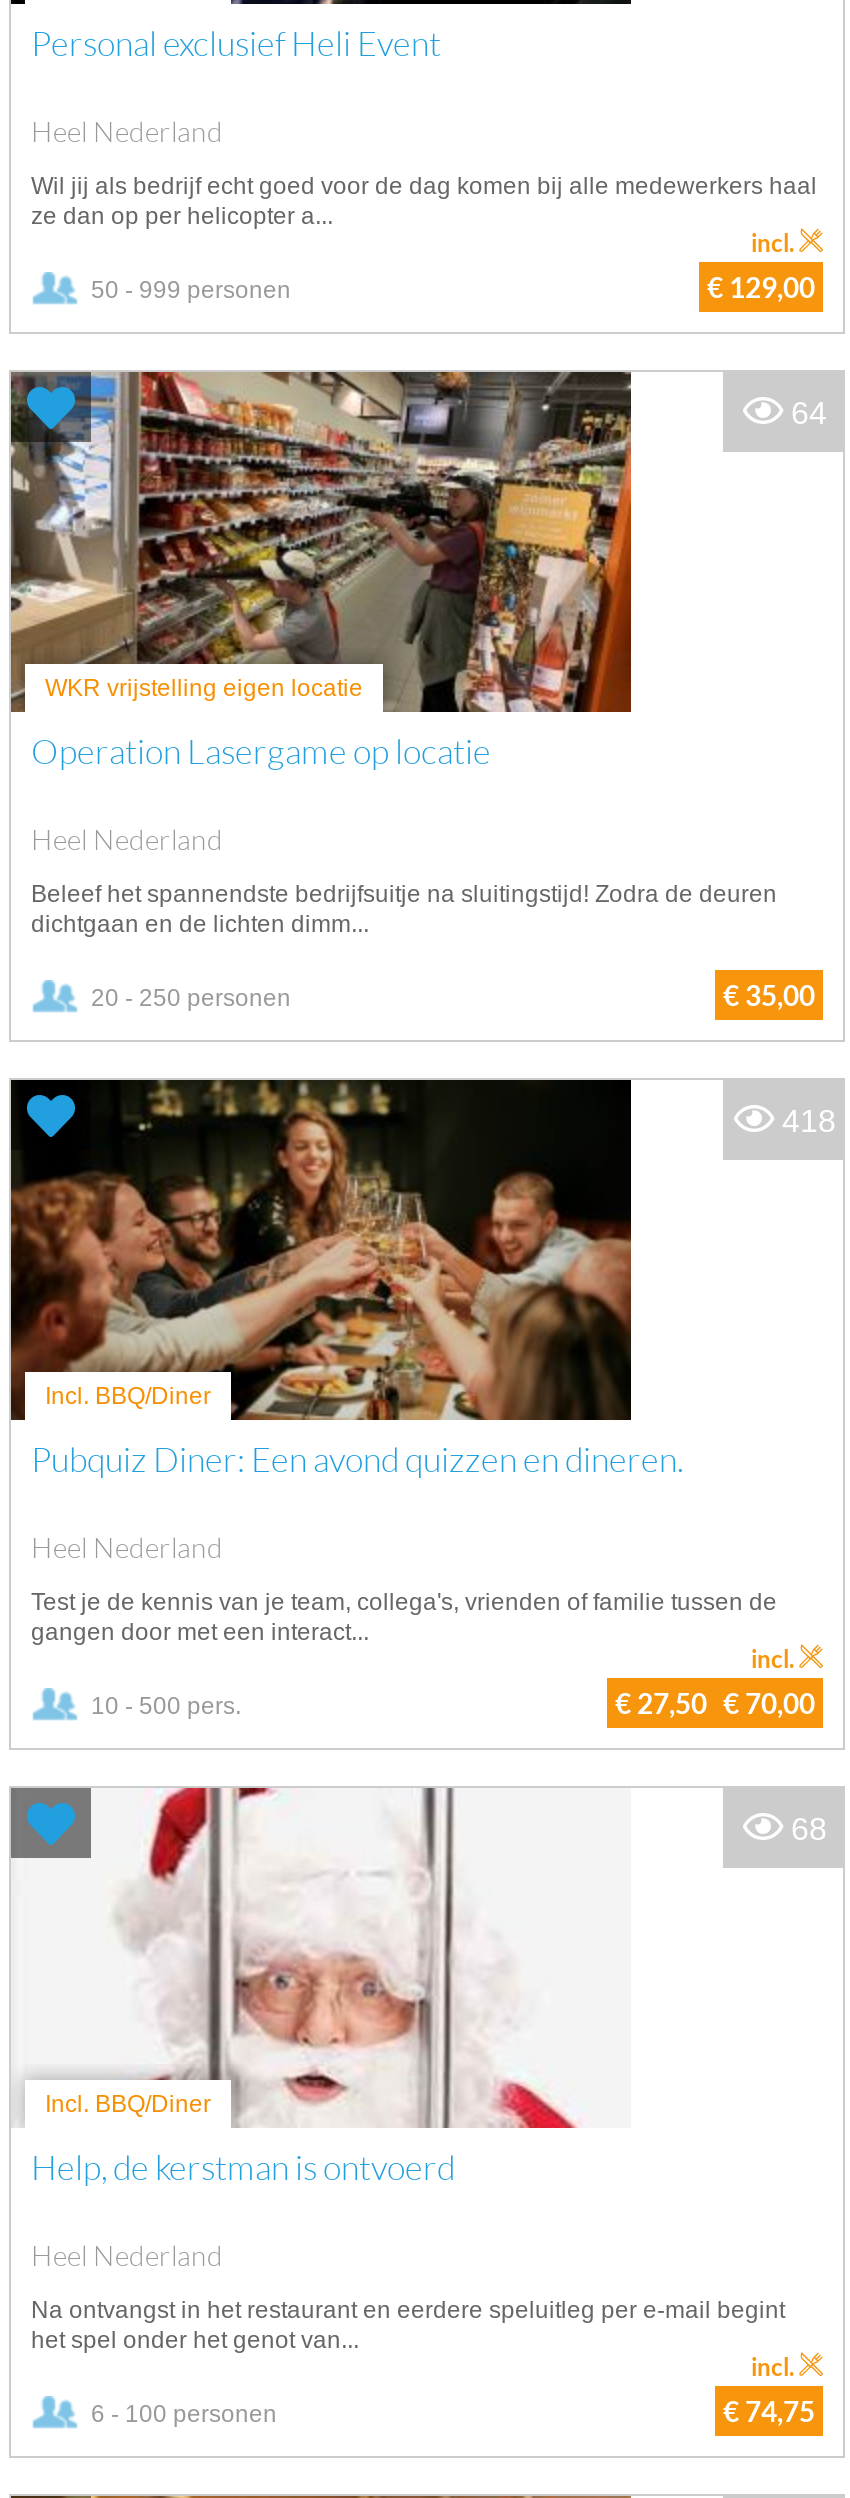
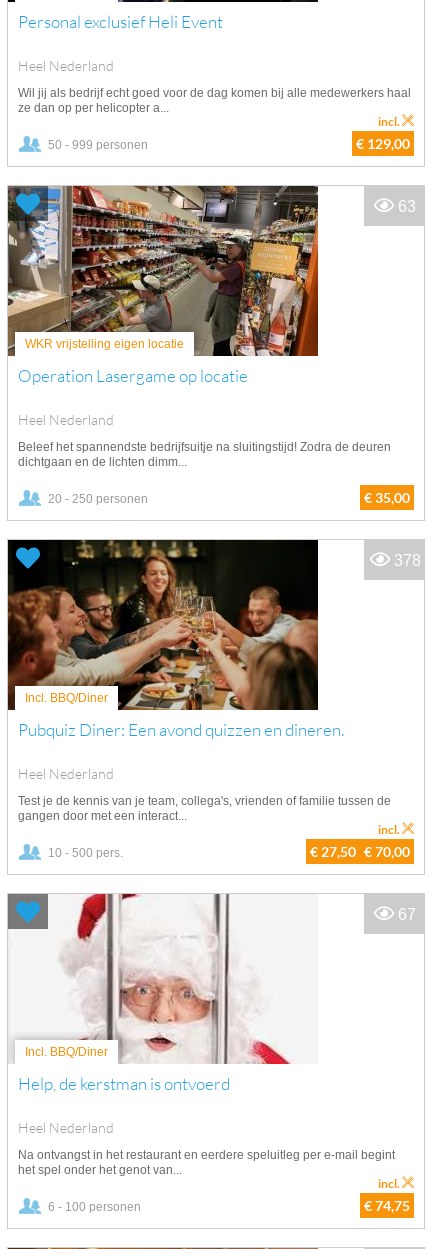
- 64
+ 63

- 418
+ 378

- 68
+ 67
